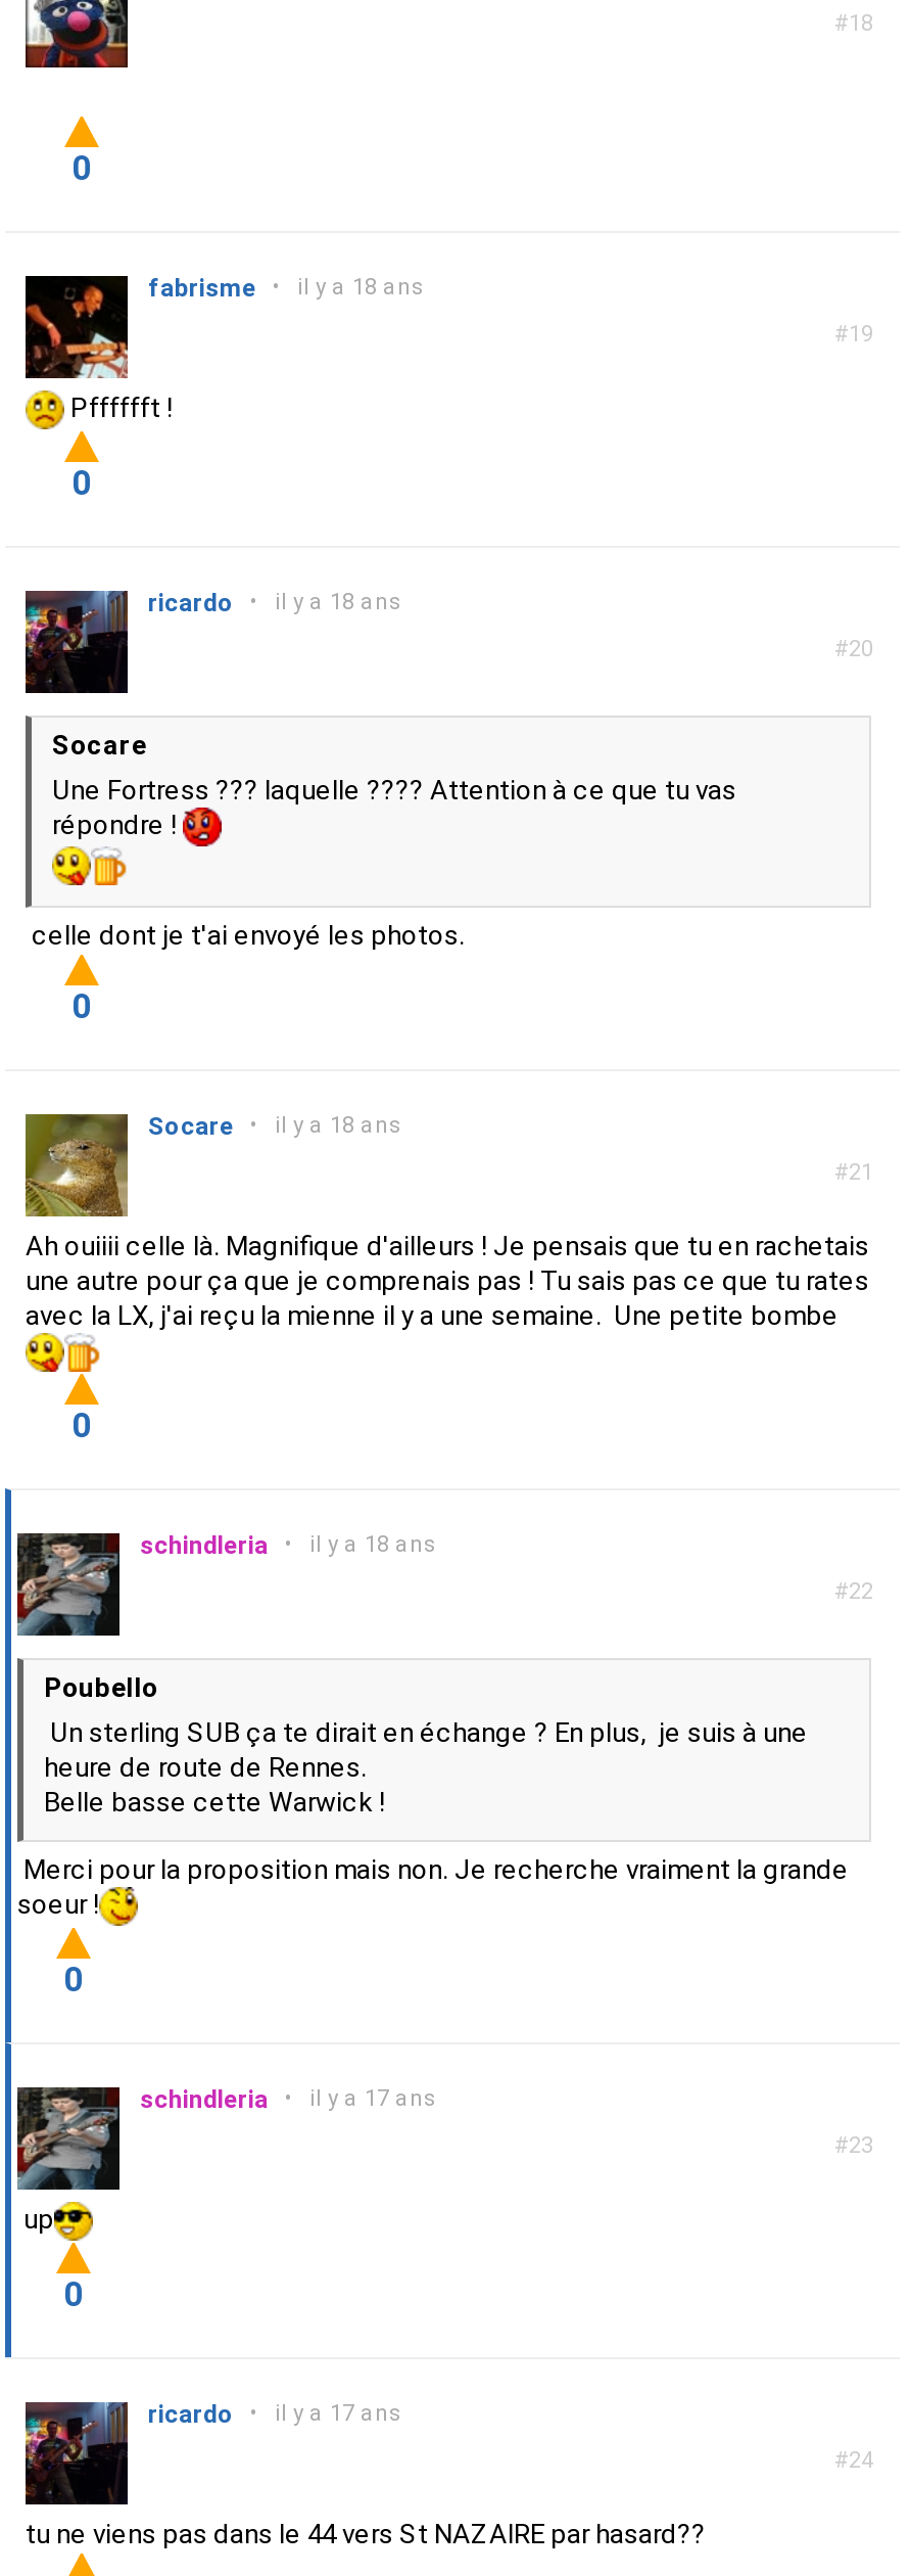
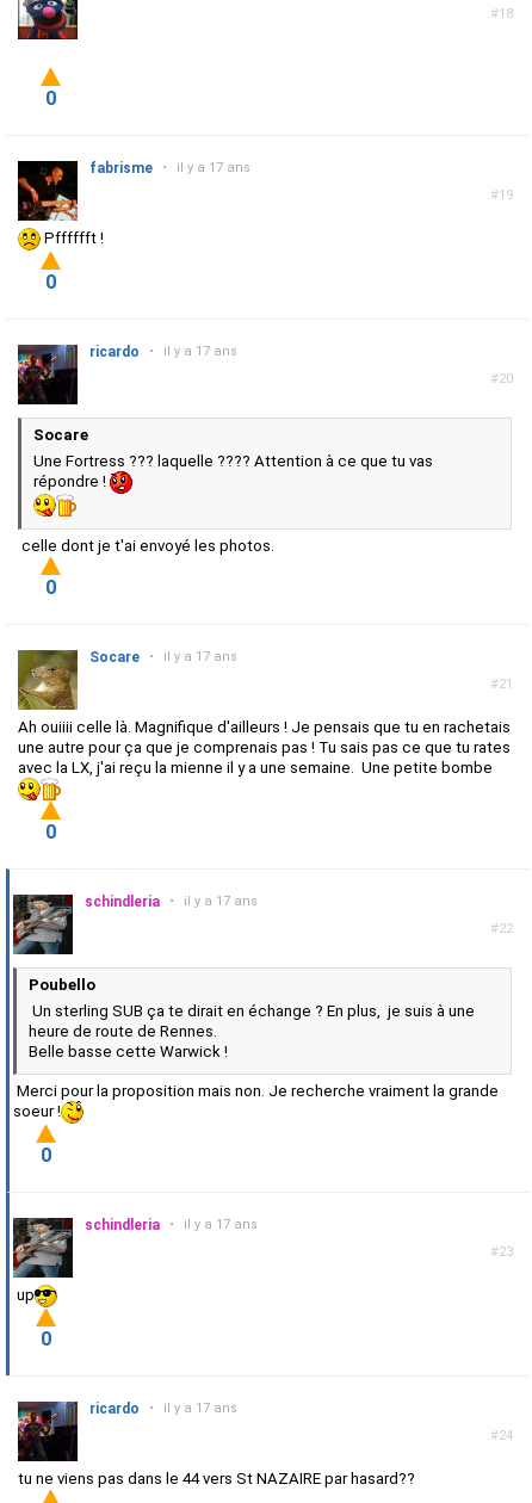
- il y a 18 ans
+ il y a 17 ans

- il y a 18 ans
+ il y a 17 ans

- il y a 18 ans
+ il y a 17 ans

- il y a 18 ans
+ il y a 17 ans
